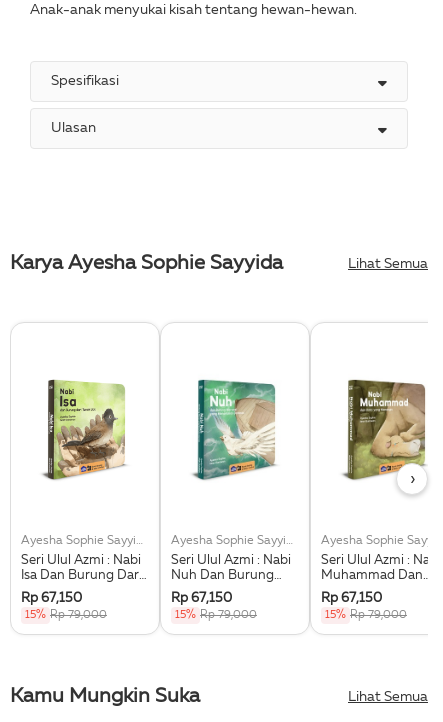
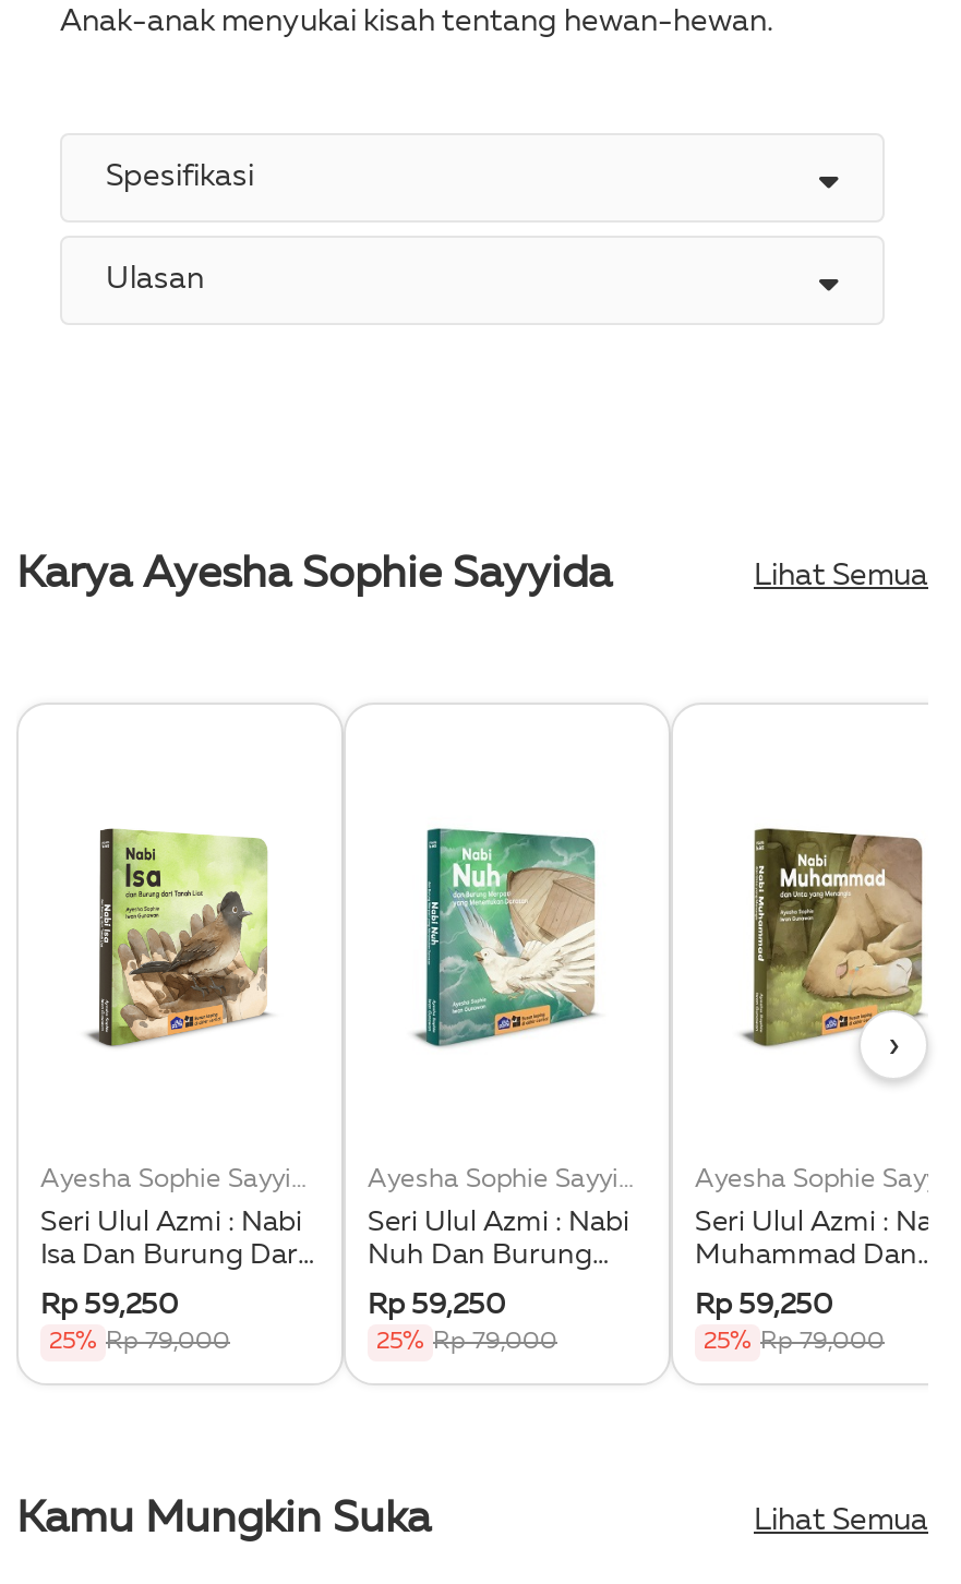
- Rp 67,150
+ Rp 59,250

- Rp 67,150
+ Rp 59,250

- Rp 67,150
+ Rp 59,250

- 15% Rp 79,000
+ 25% Rp 79,000

- 15% Rp 79,000
+ 25% Rp 79,000

- 15% Rp 79,000
+ 25% Rp 79,000
